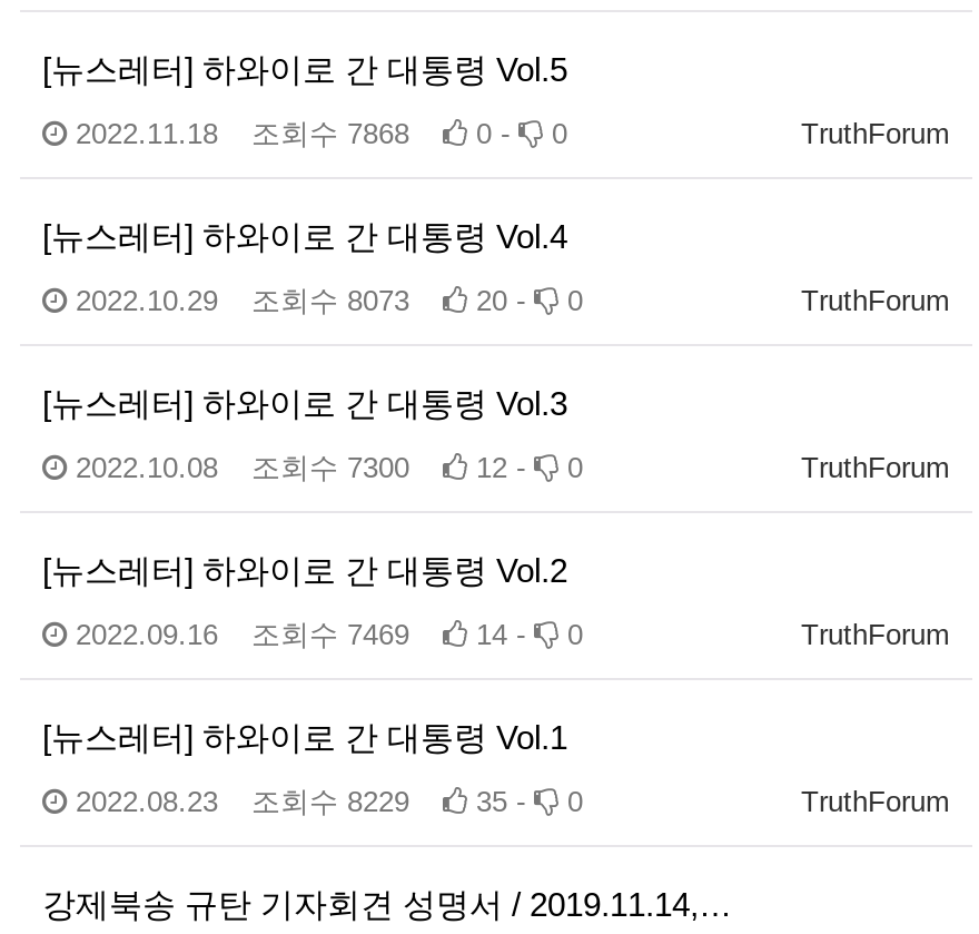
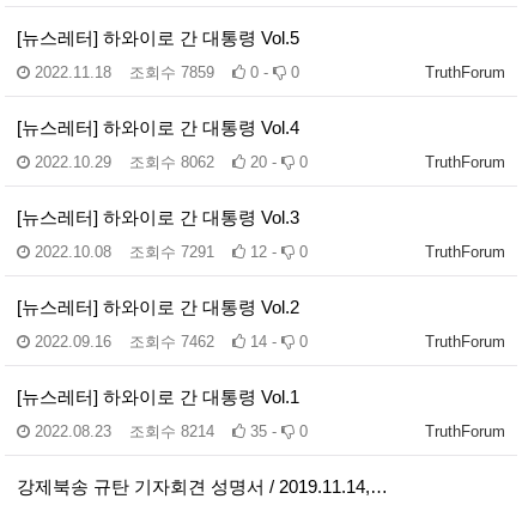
- 2022.11.18 조회수 7868 0 - 0
+ 2022.11.18 조회수 7859 0 - 0

- 2022.10.29 조회수 8073 20 - 0
+ 2022.10.29 조회수 8062 20 - 0

- 2022.10.08 조회수 7300 12 - 0
+ 2022.10.08 조회수 7291 12 - 0

- 2022.09.16 조회수 7469 14 - 0
+ 2022.09.16 조회수 7462 14 - 0

- 2022.08.23 조회수 8229 35 - 0
+ 2022.08.23 조회수 8214 35 - 0
